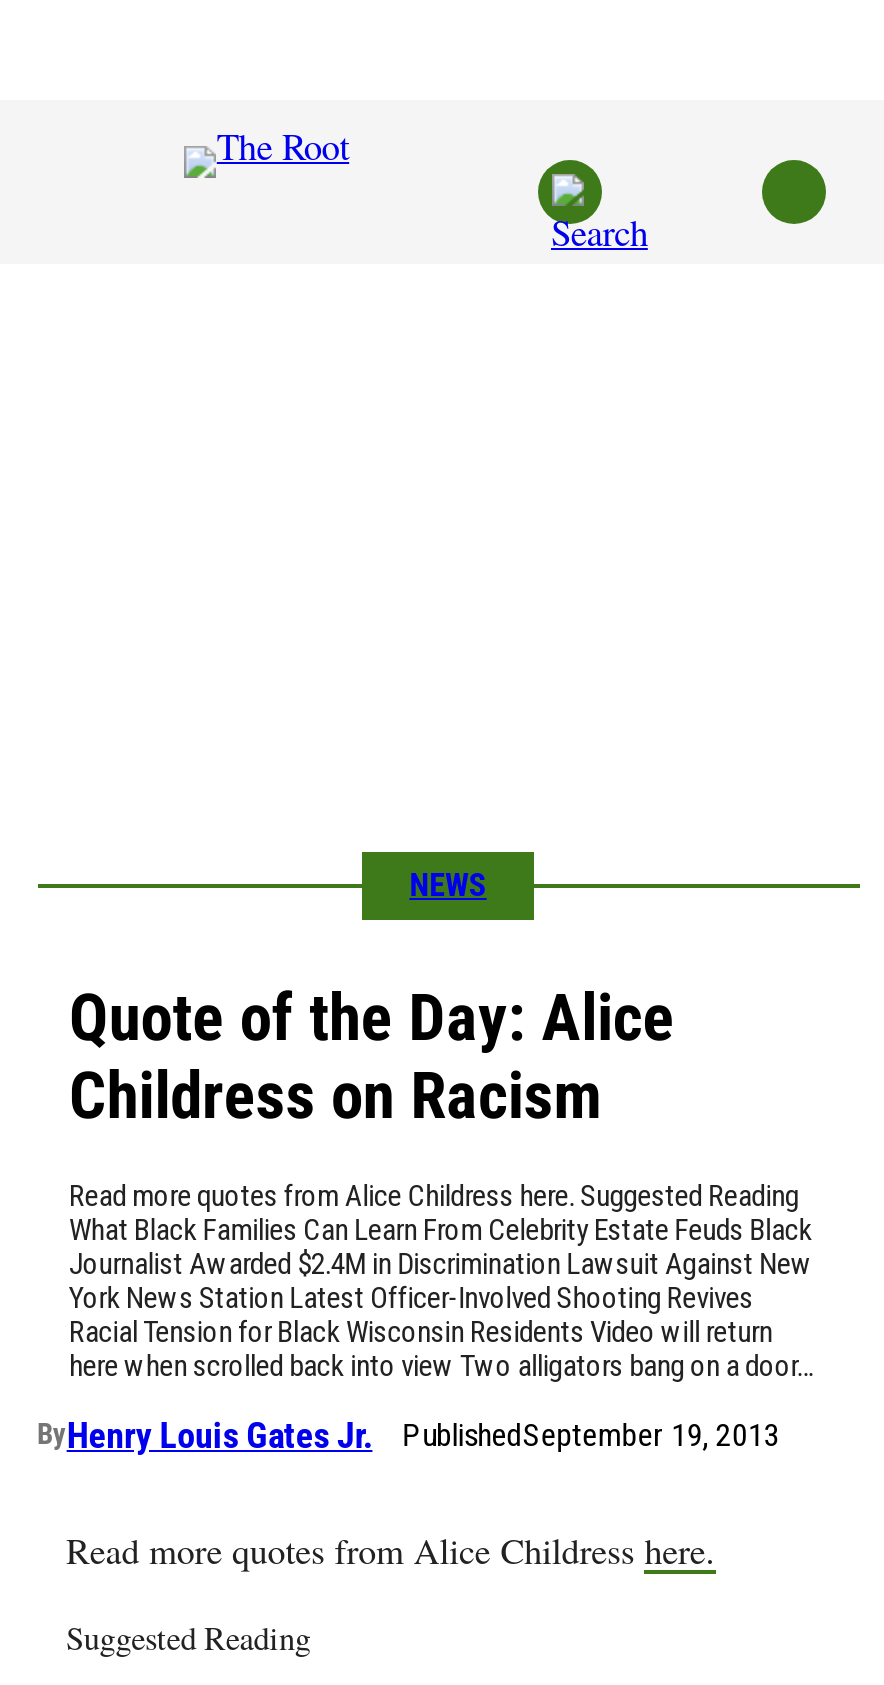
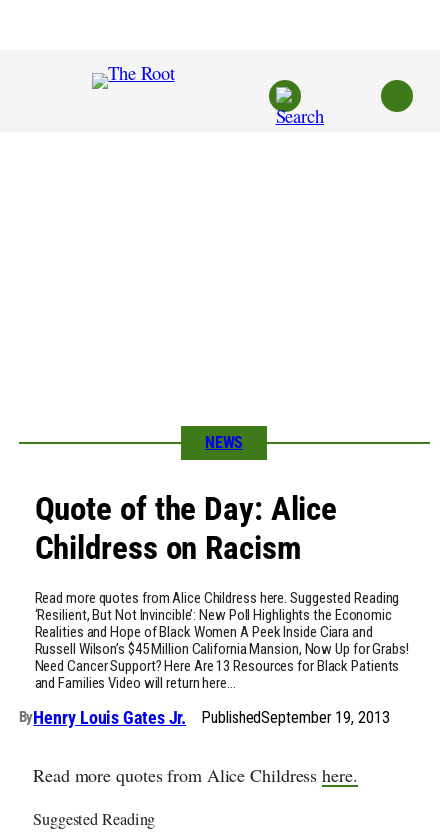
- What Black Families Can Learn From Celebrity Estate Feuds Black
- Journalist Awarded $2.4M in Discrimination Lawsuit Against New
- York News Station Latest Officer-Involved Shooting Revives
- Racial Tension for Black Wisconsin Residents Video will return
- here when scrolled back into view Two alligators bang on a door…
+ ‘Resilient, But Not Invincible’: New Poll Highlights the Economic
+ Realities and Hope of Black Women A Peek Inside Ciara and
+ Russell Wilson’s $45 Million California Mansion, Now Up for Grabs!
+ Need Cancer Support? Here Are 13 Resources for Black Patients
+ and Families Video will return here…
